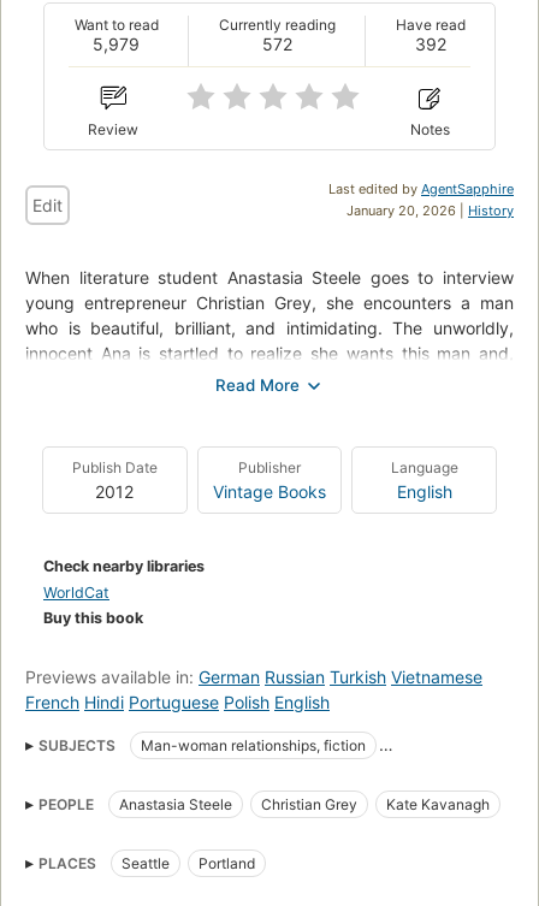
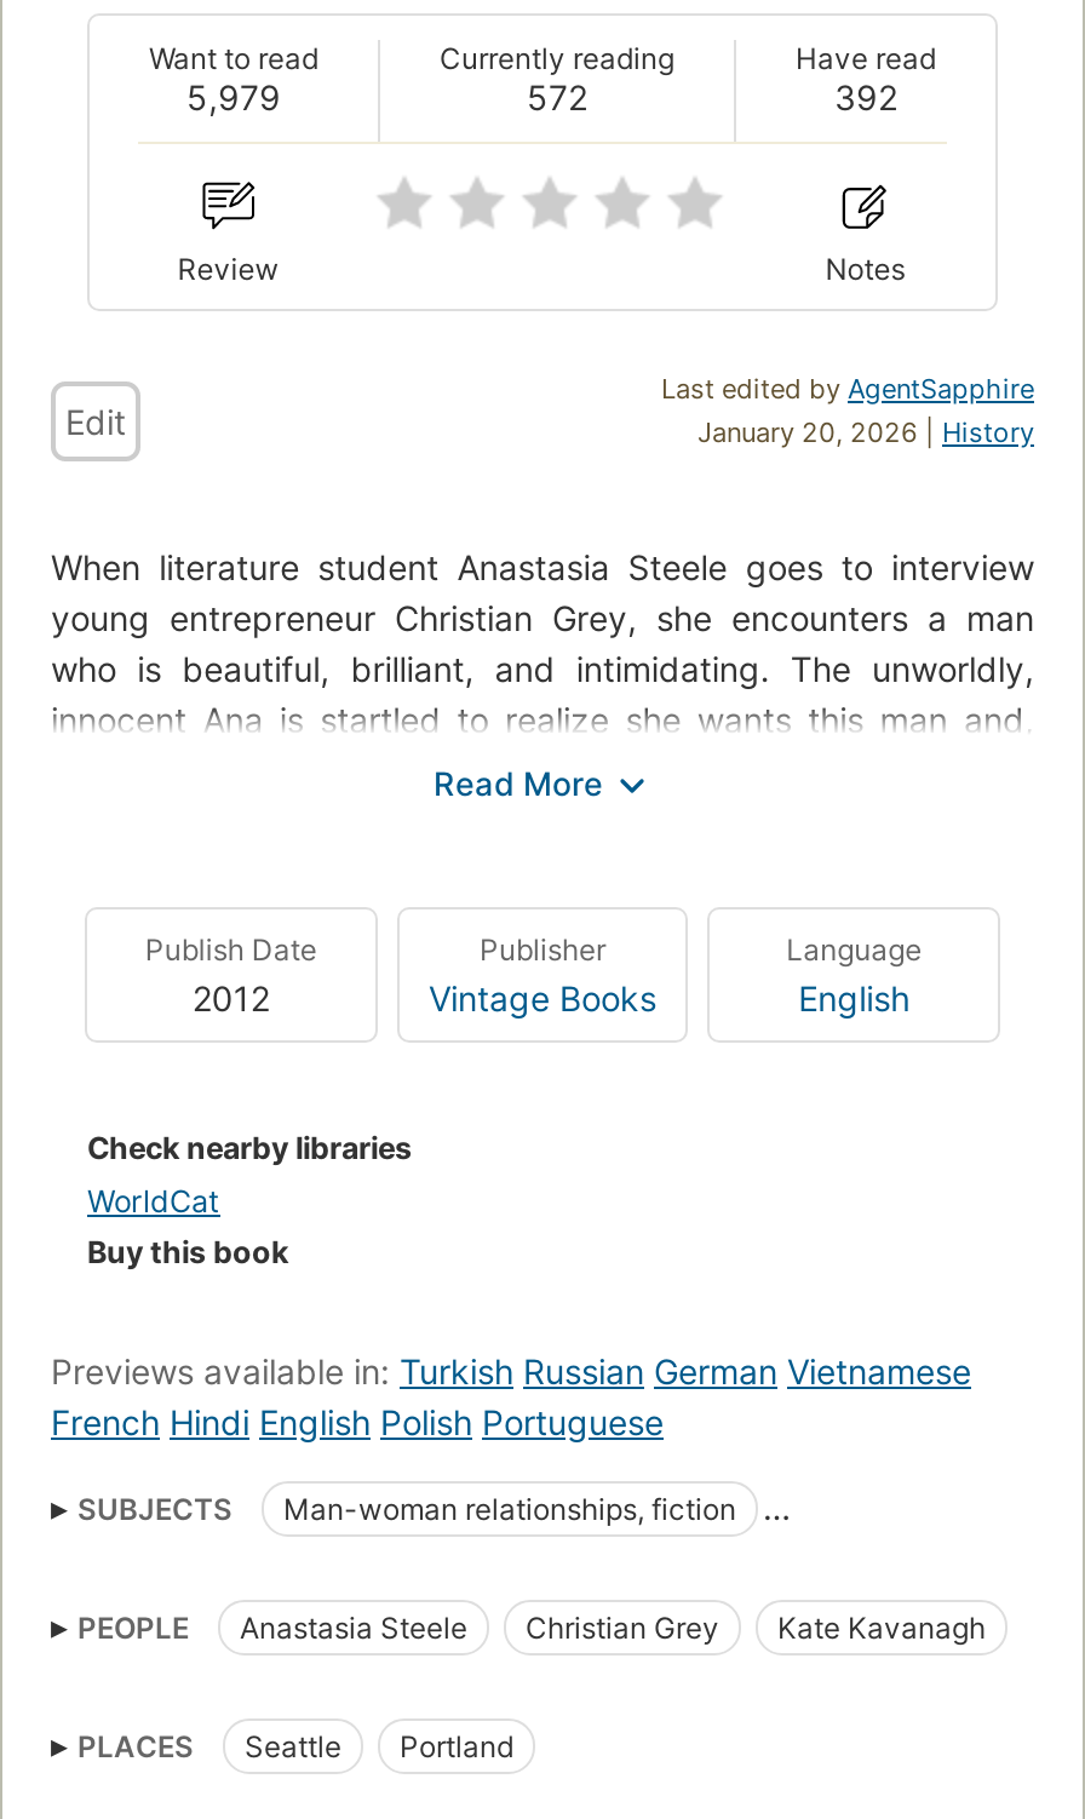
- Previews available in: German Russian Turkish Vietnamese
+ Previews available in: Turkish Russian German Vietnamese

- French Hindi Portuguese Polish English
+ French Hindi English Polish Portuguese
